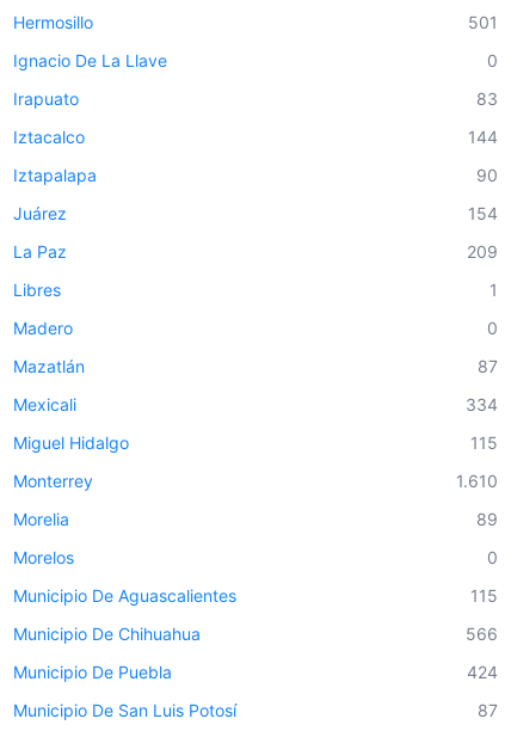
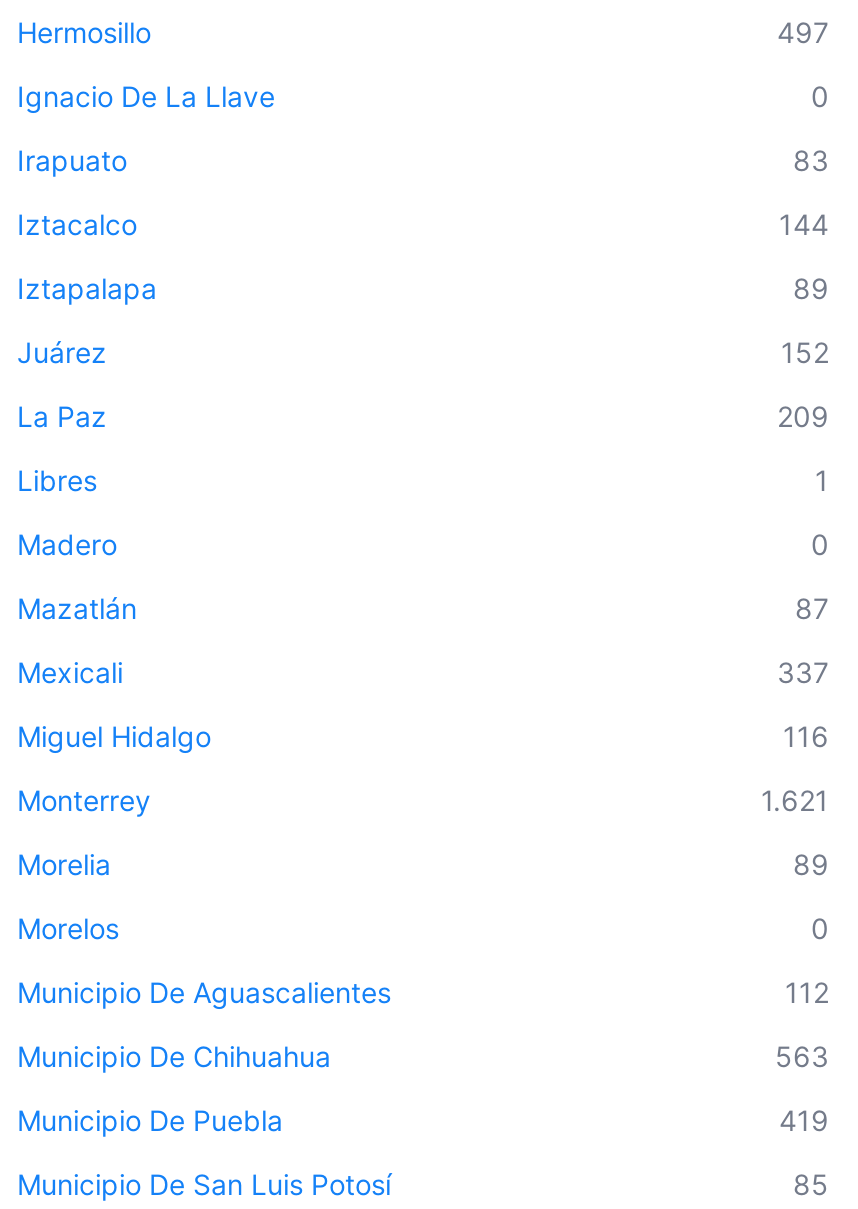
- 501
+ 497

- 90
+ 89

- 154
+ 152

- 334
+ 337

- 115
+ 116

- 1.610
+ 1.621

- 115
+ 112

- 566
+ 563

- 424
+ 419

- 87
+ 85
